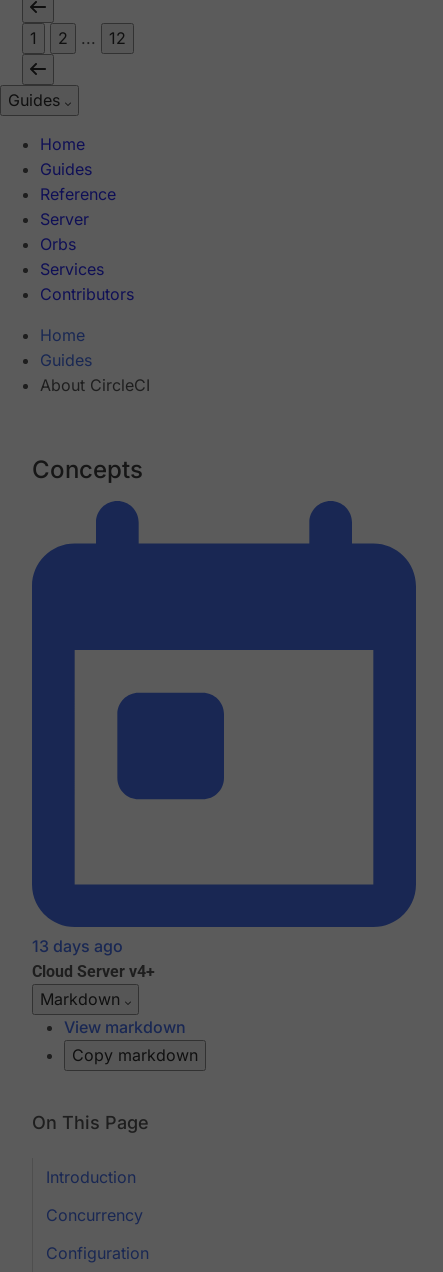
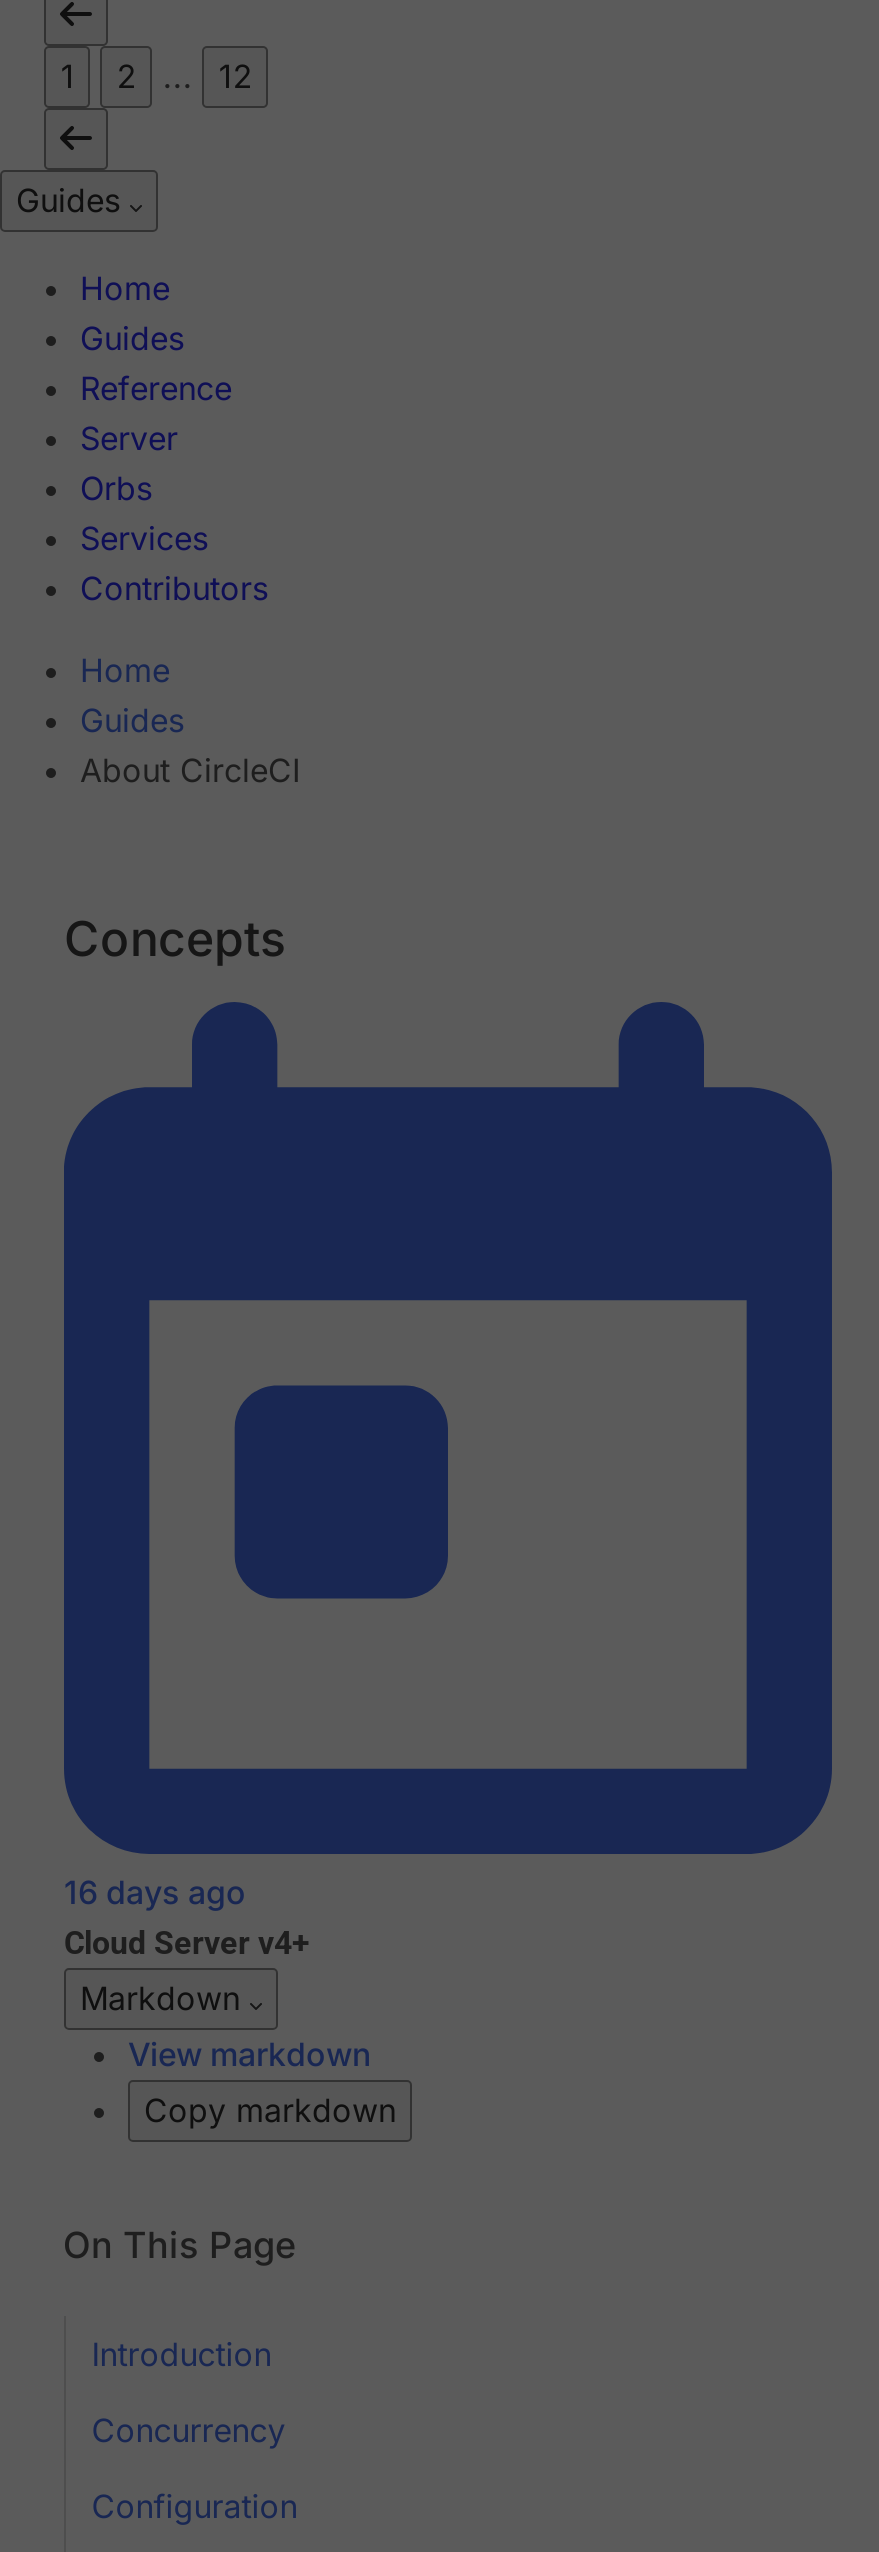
- 13 days ago
+ 16 days ago
